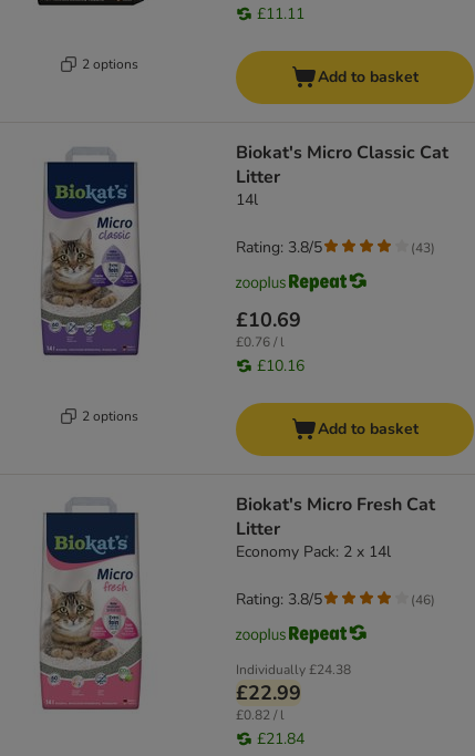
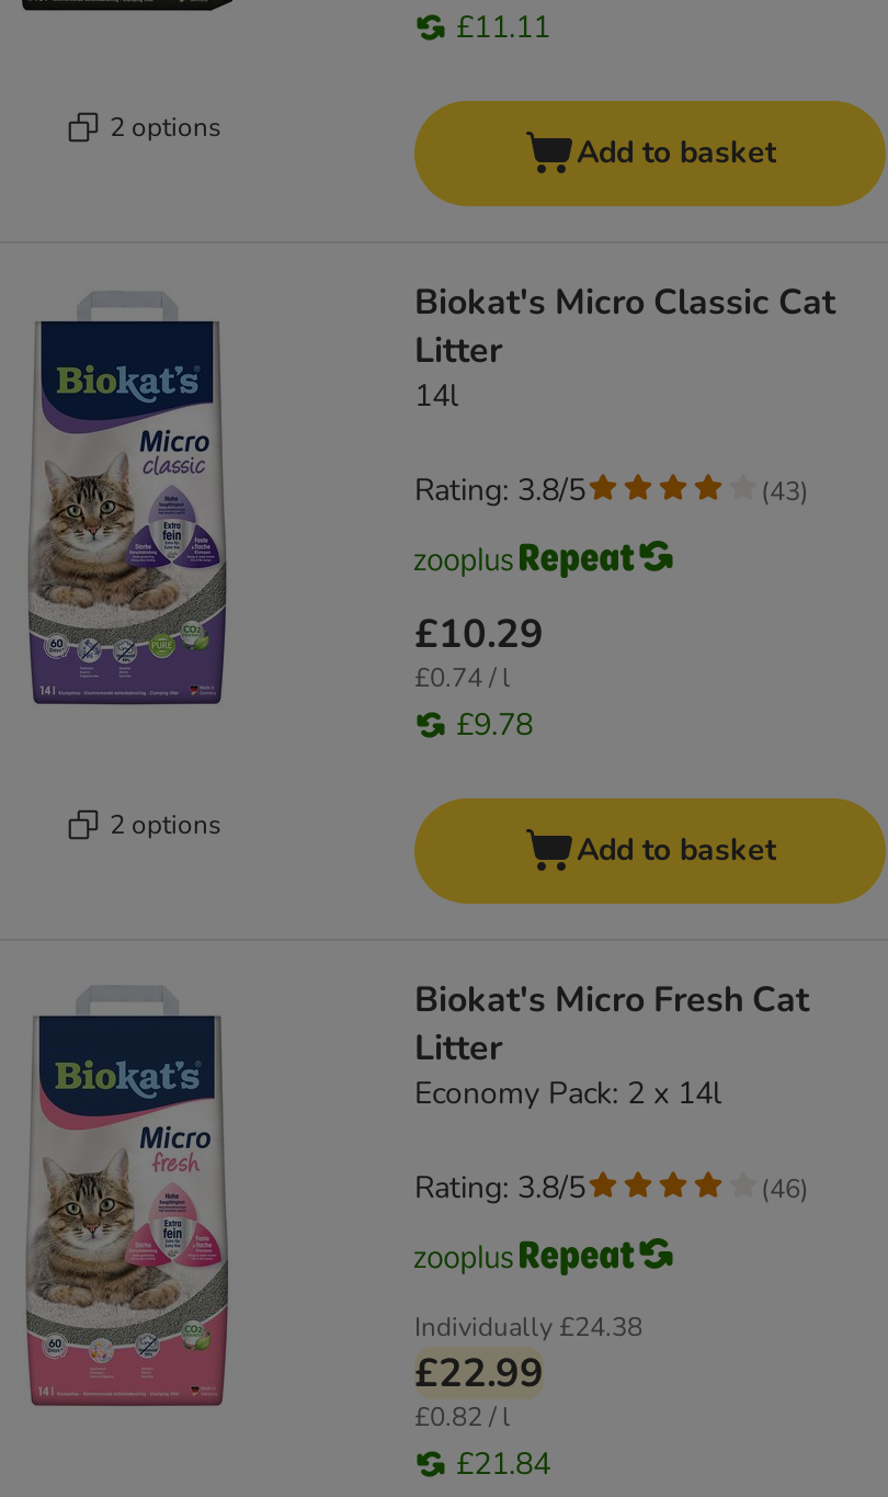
- £10.69
+ £10.29

- £0.76 / l
+ £0.74 / l

- £10.16
+ £9.78
